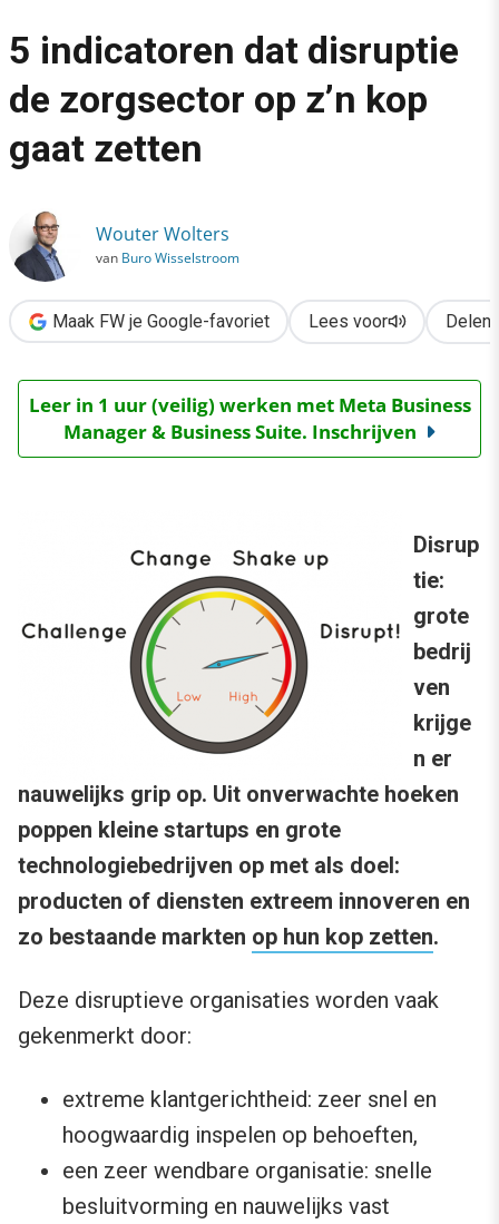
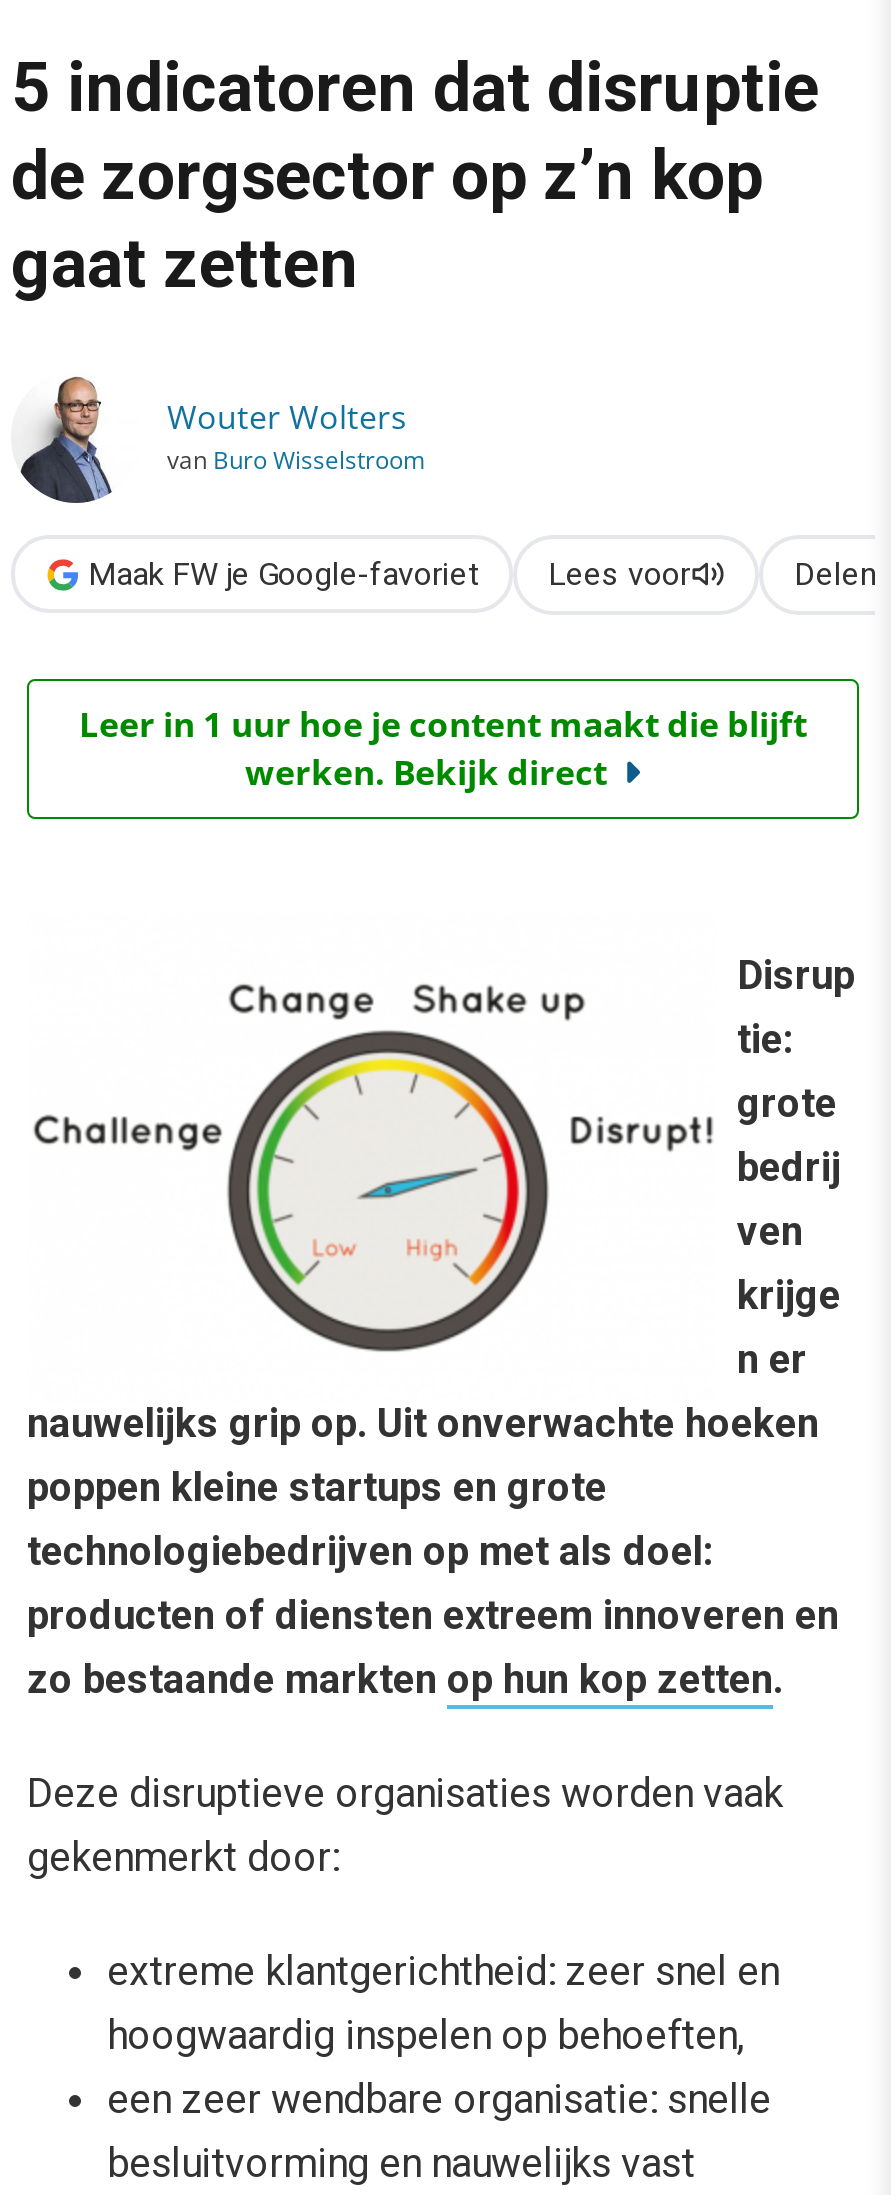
- Leer in 1 uur (veilig) werken met Meta Business
- Manager & Business Suite. Inschrijven
+ Leer in 1 uur hoe je content maakt die blijft
+ werken. Bekijk direct
